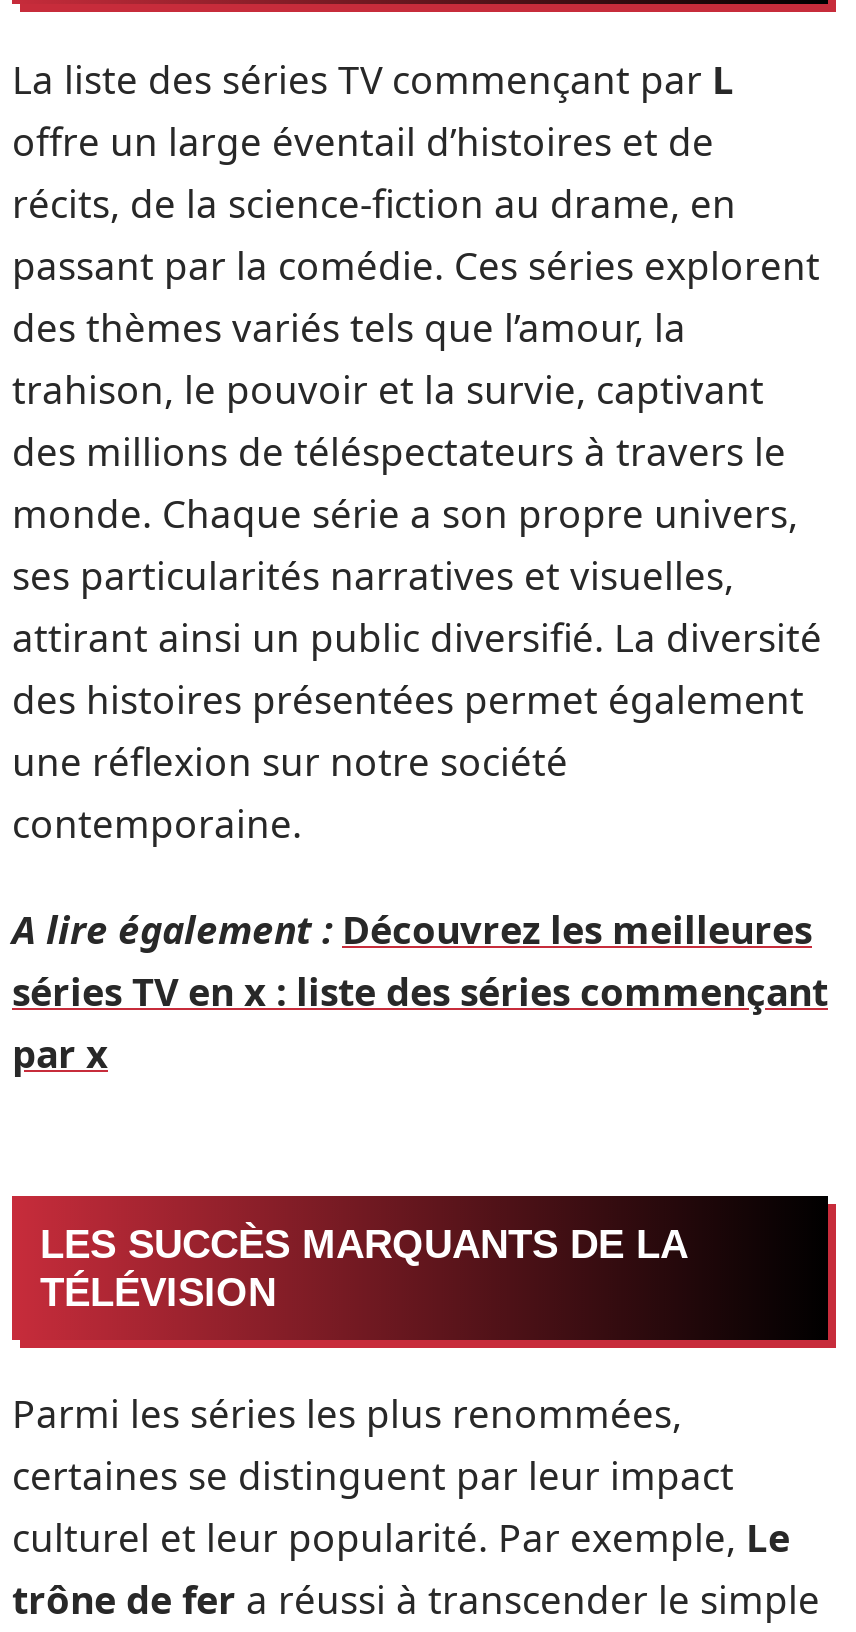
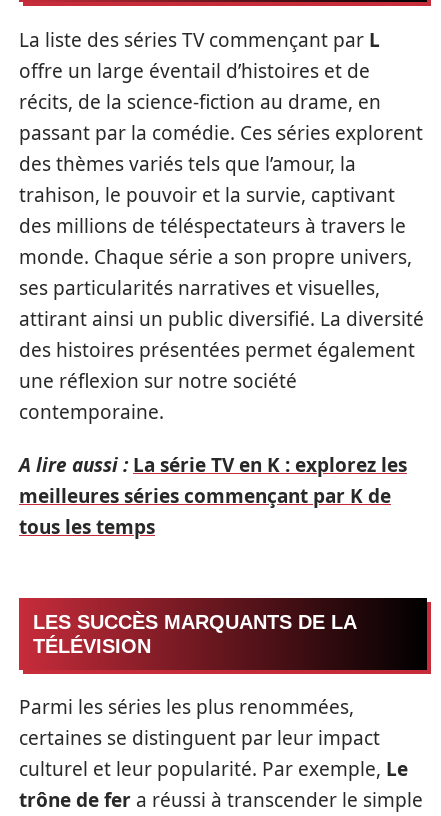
- A lire également : Découvrez les meilleures
- séries TV en x : liste des séries commençant
- par x
+ A lire aussi : La série TV en K : explorez les
+ meilleures séries commençant par K de
+ tous les temps
